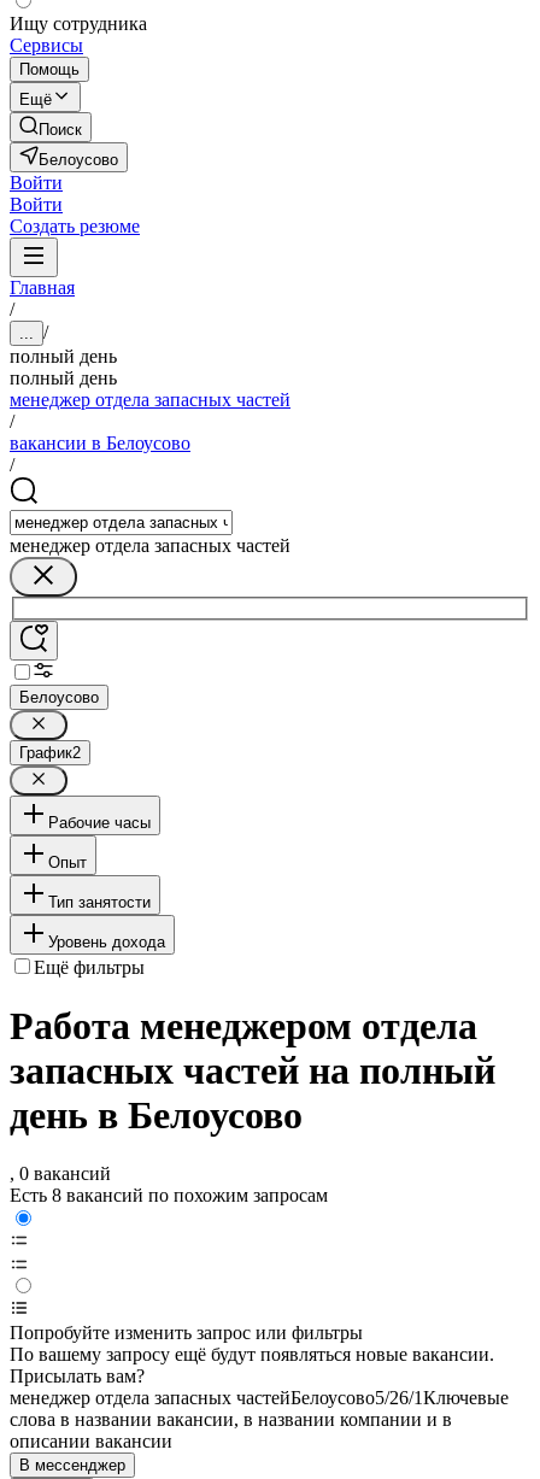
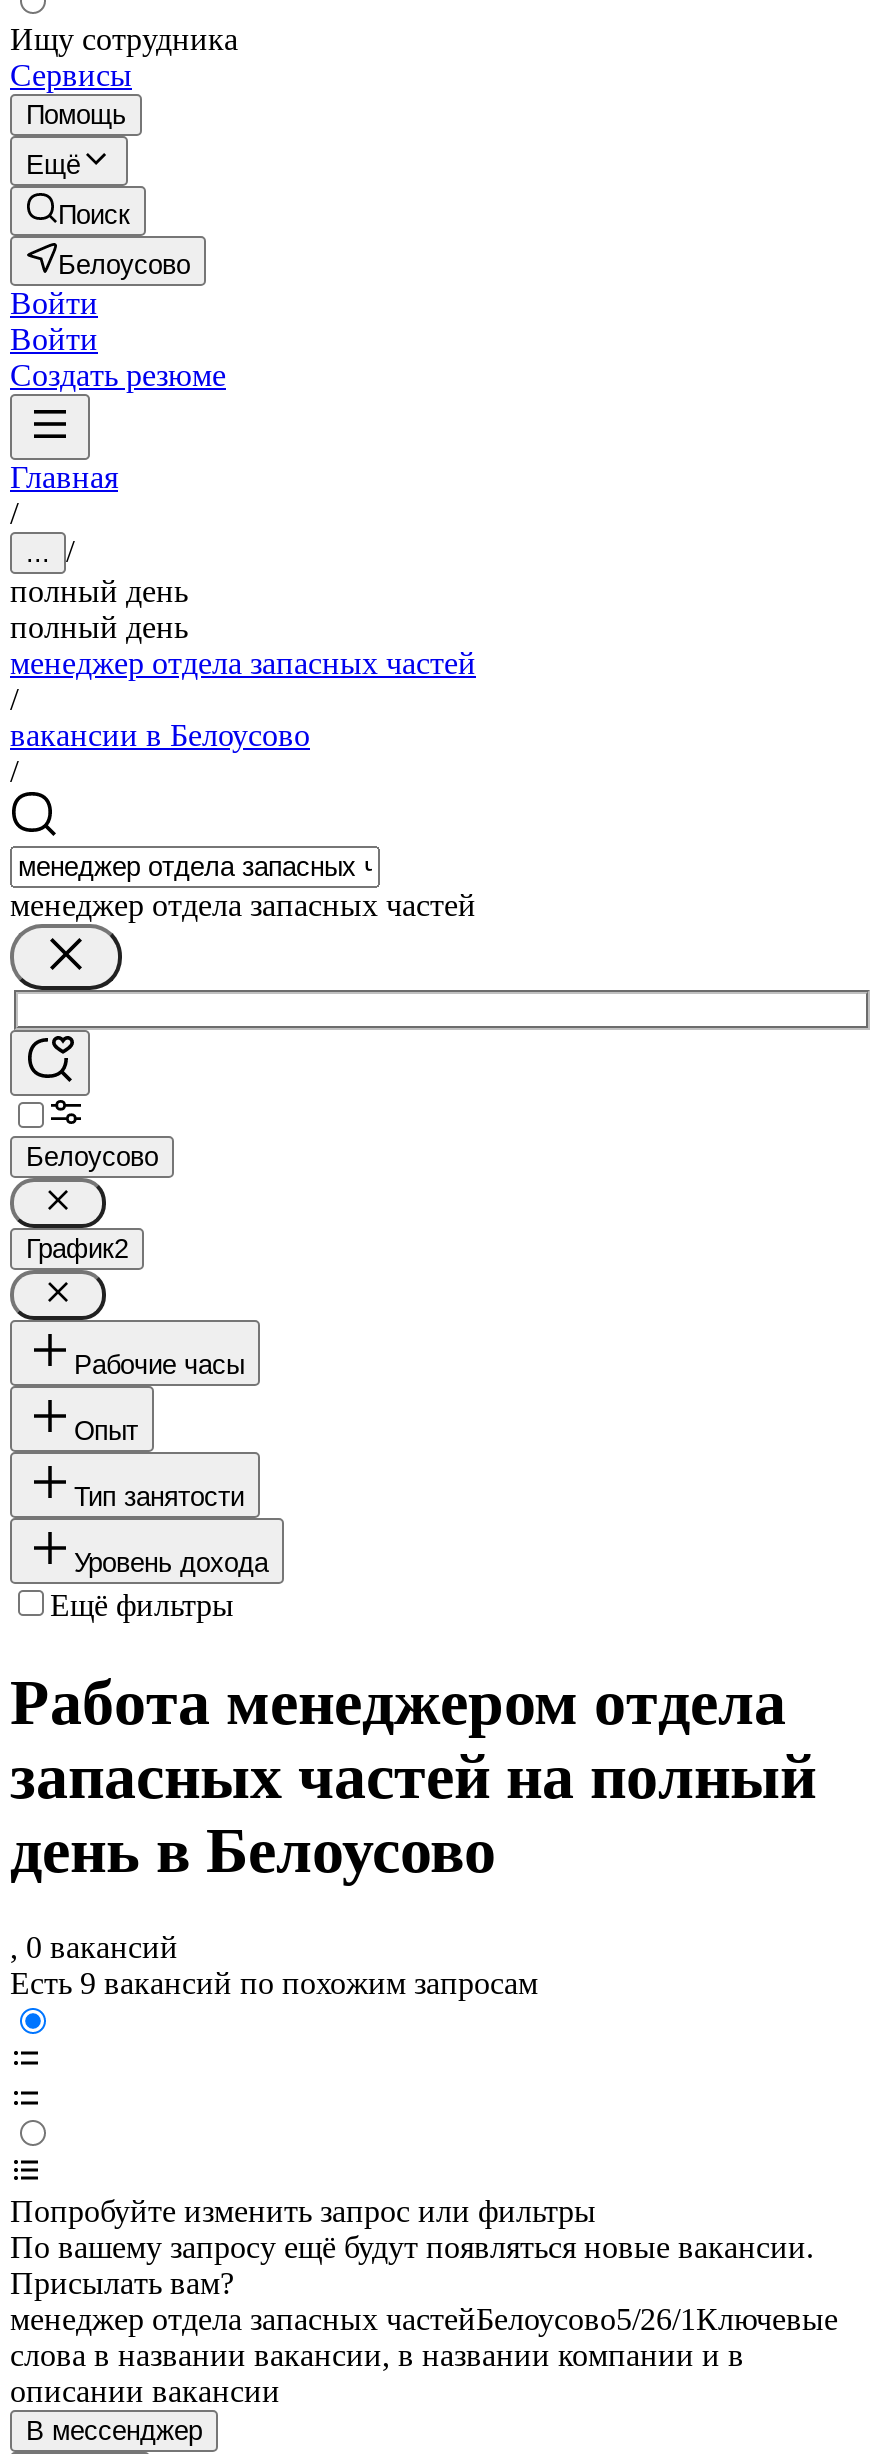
- Есть 8 вакансий по похожим запросам
+ Есть 9 вакансий по похожим запросам
